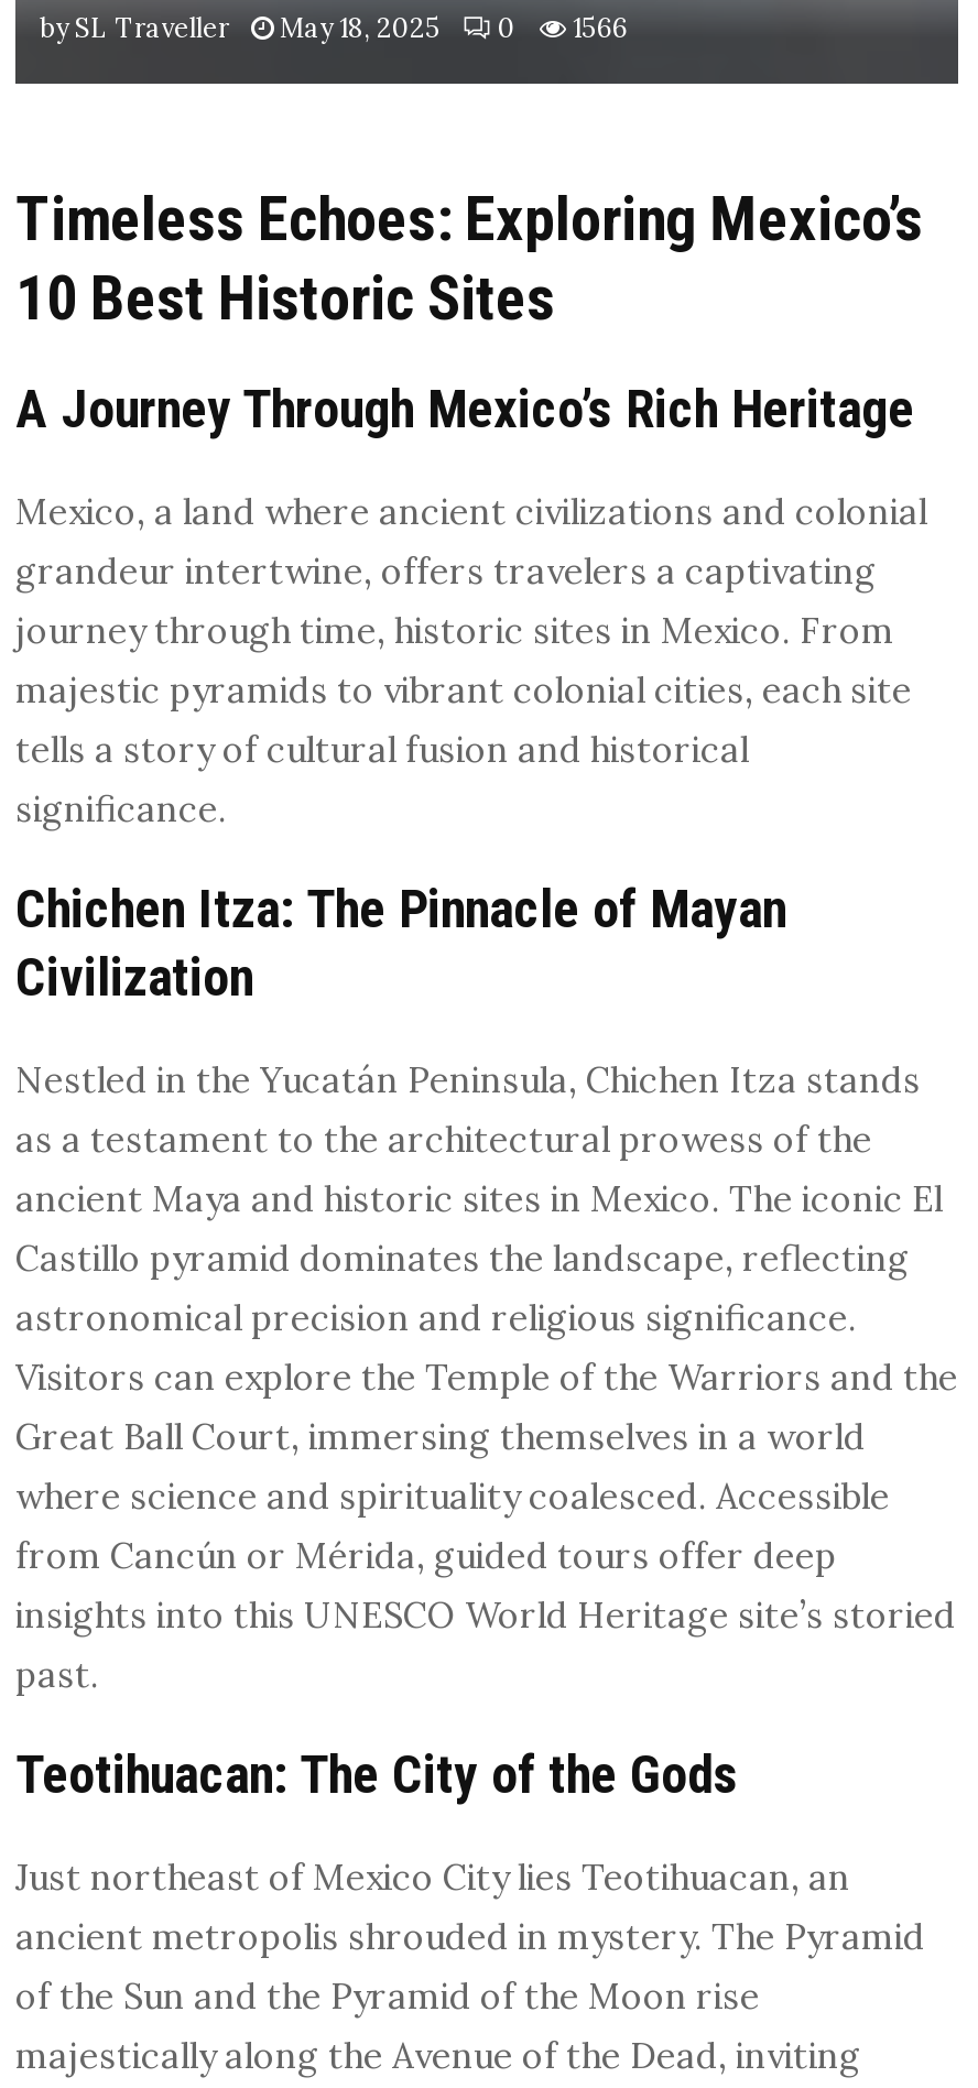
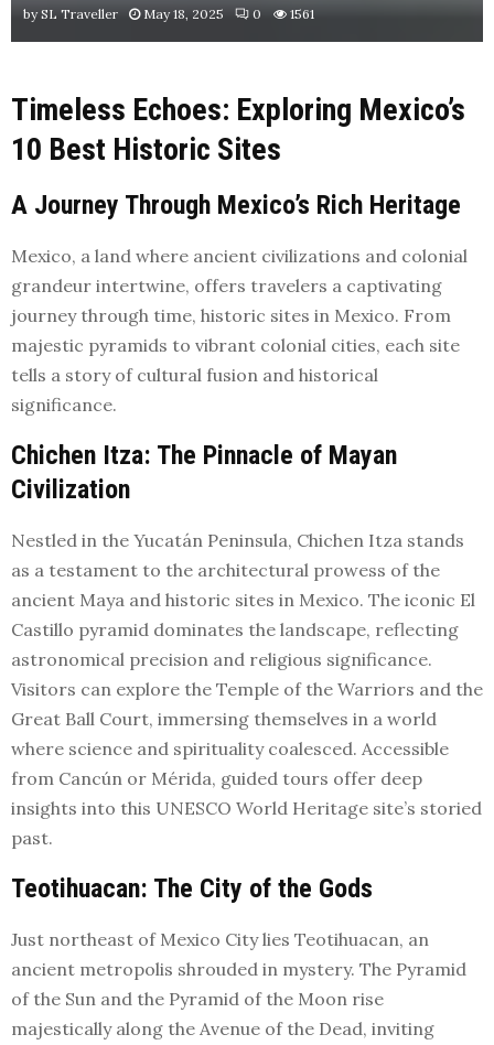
- by SL Traveller May 18, 2025 0 1566
+ by SL Traveller May 18, 2025 0 1561
